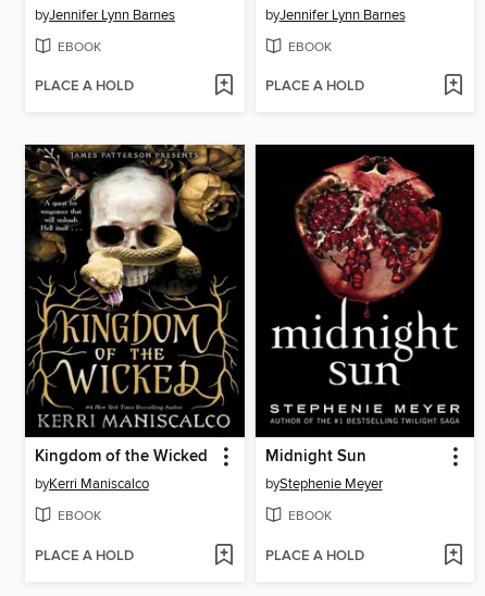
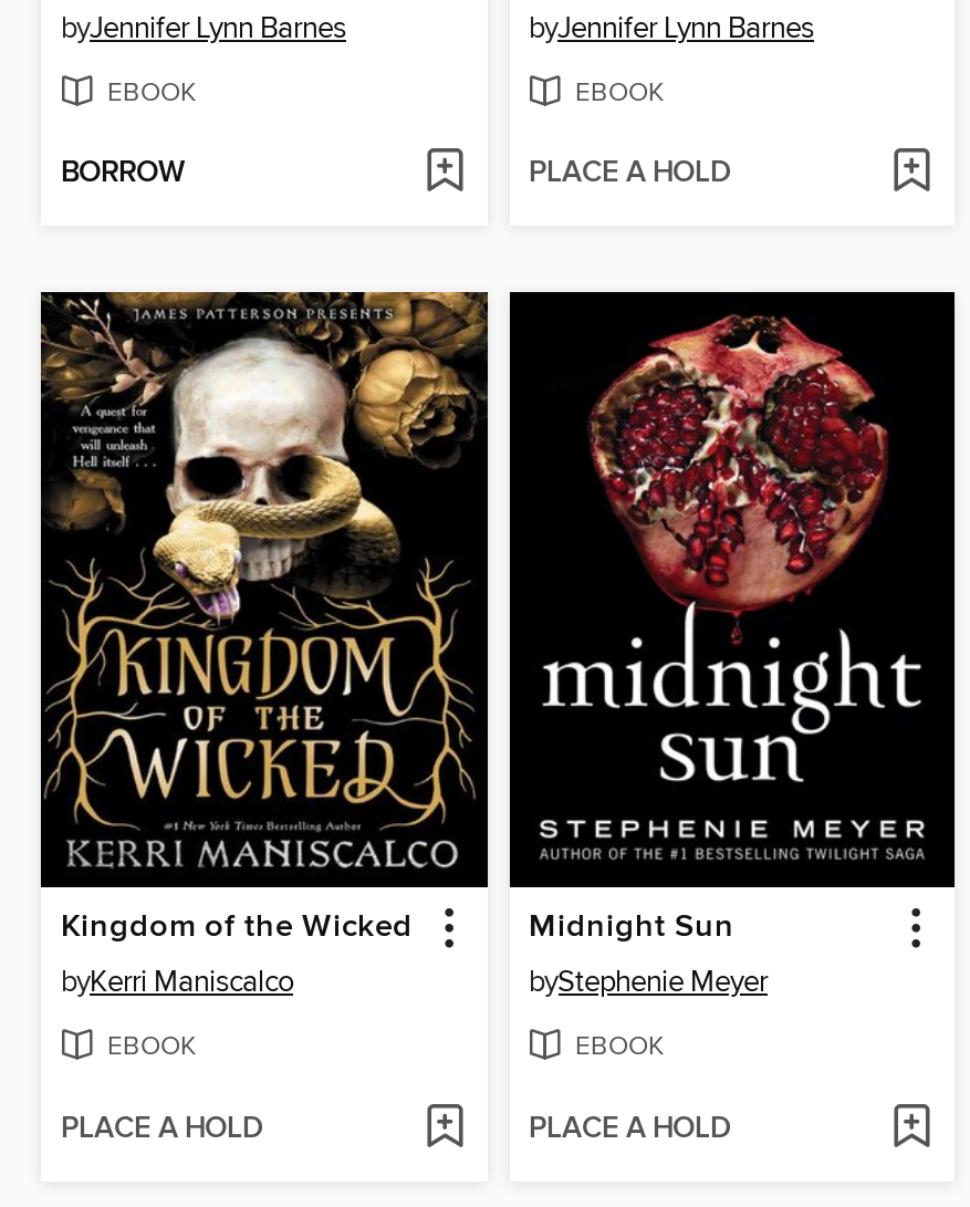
- PLACE A HOLD
+ BORROW
